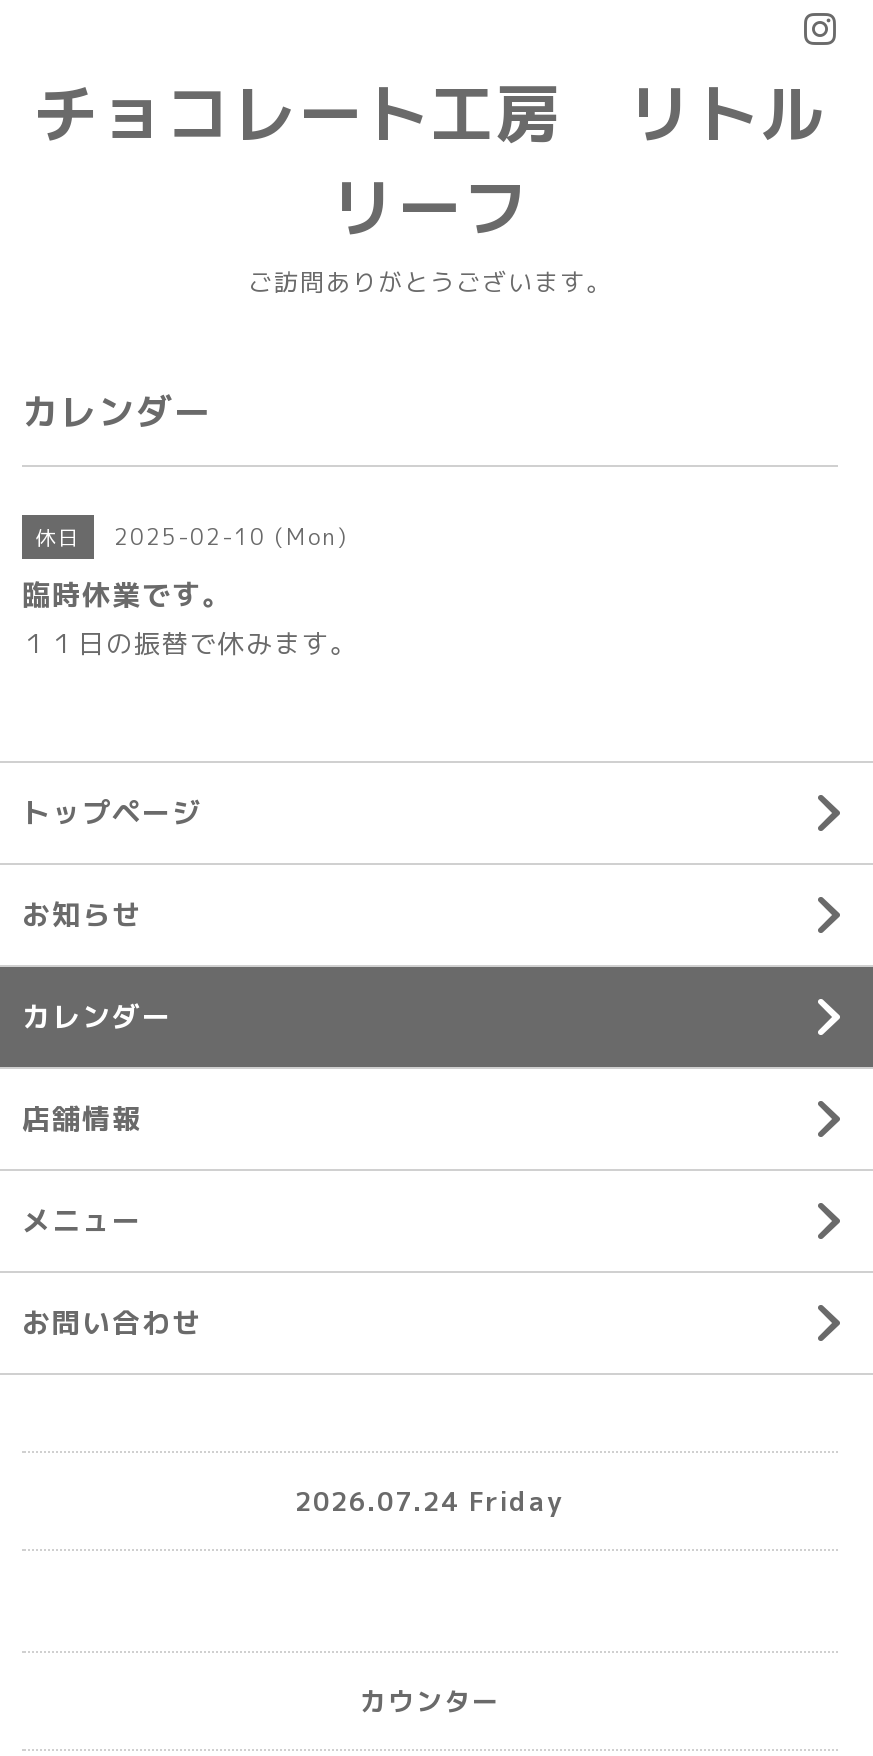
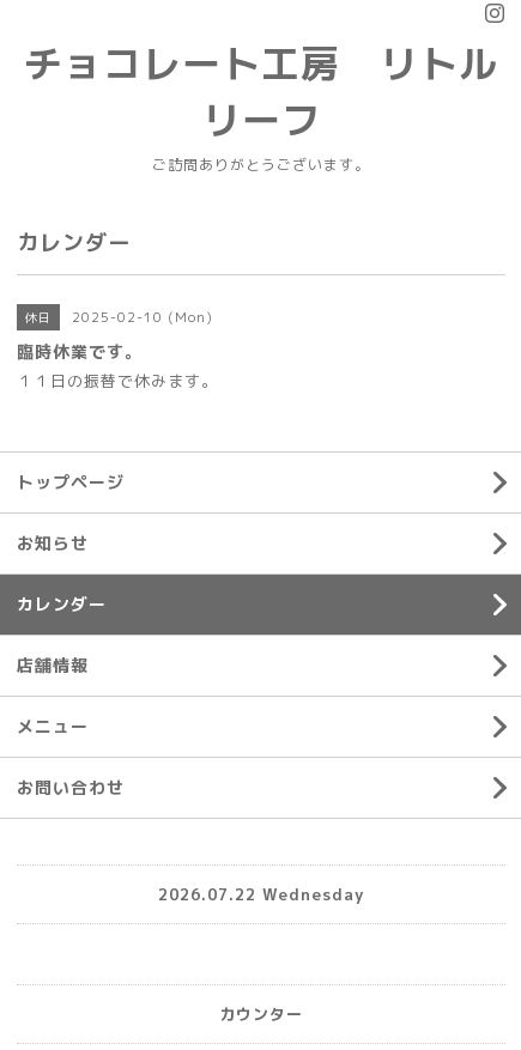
- 2026.07.24 Friday
+ 2026.07.22 Wednesday
